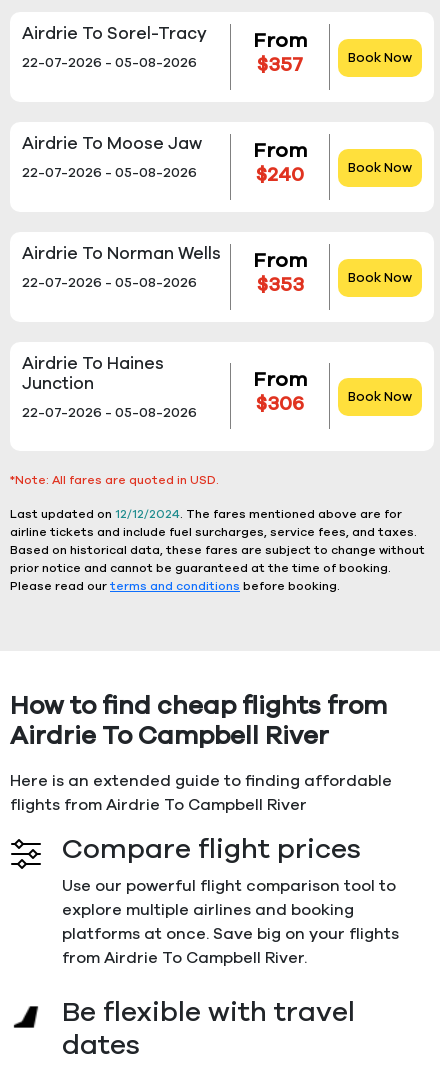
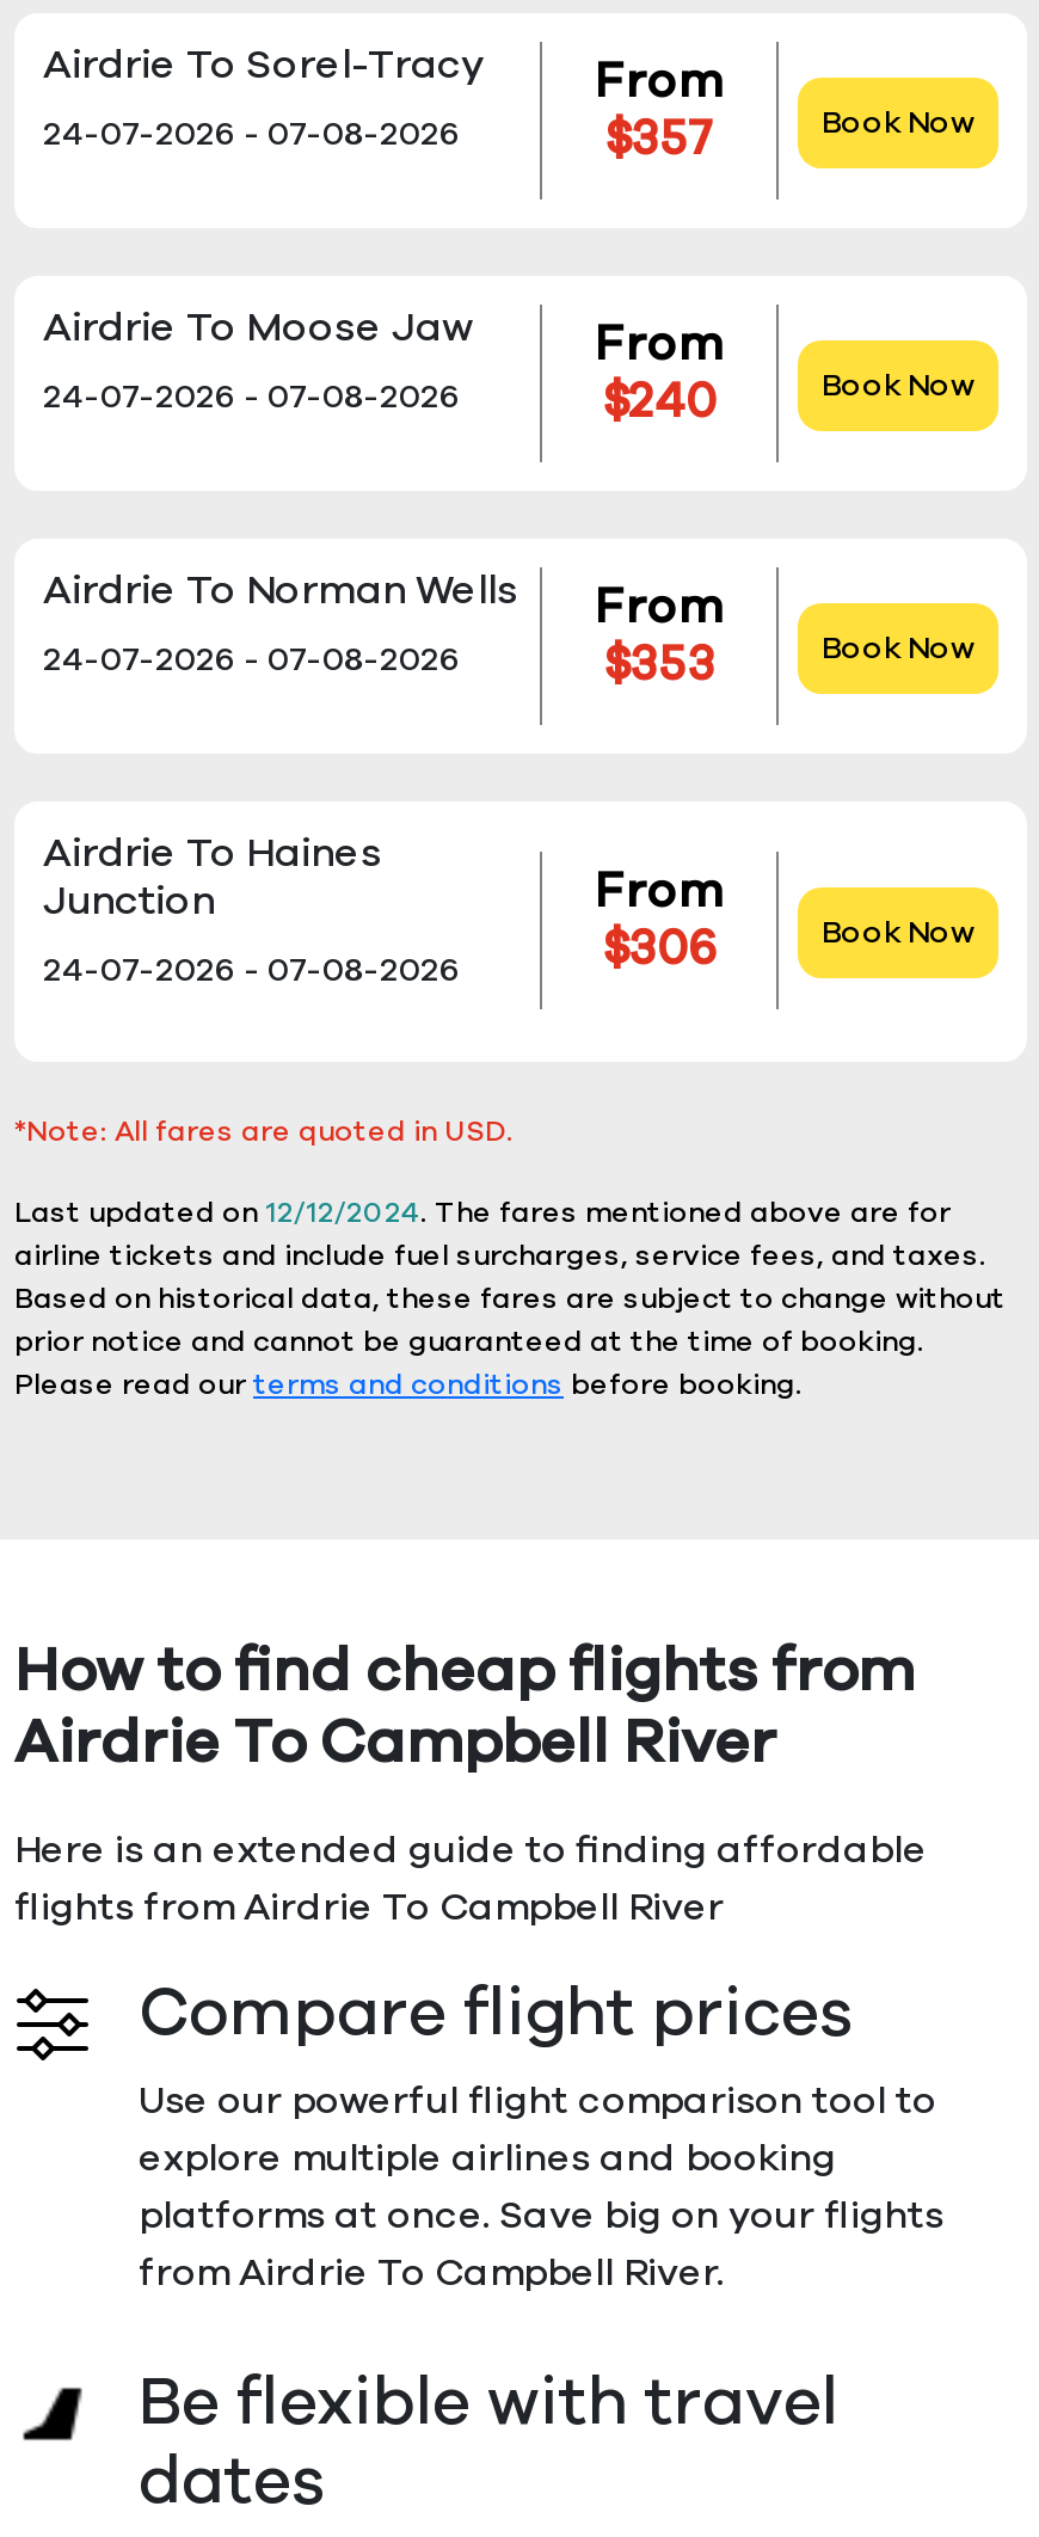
- 22-07-2026 - 05-08-2026
+ 24-07-2026 - 07-08-2026

- 22-07-2026 - 05-08-2026
+ 24-07-2026 - 07-08-2026

- 22-07-2026 - 05-08-2026
+ 24-07-2026 - 07-08-2026

- 22-07-2026 - 05-08-2026
+ 24-07-2026 - 07-08-2026
